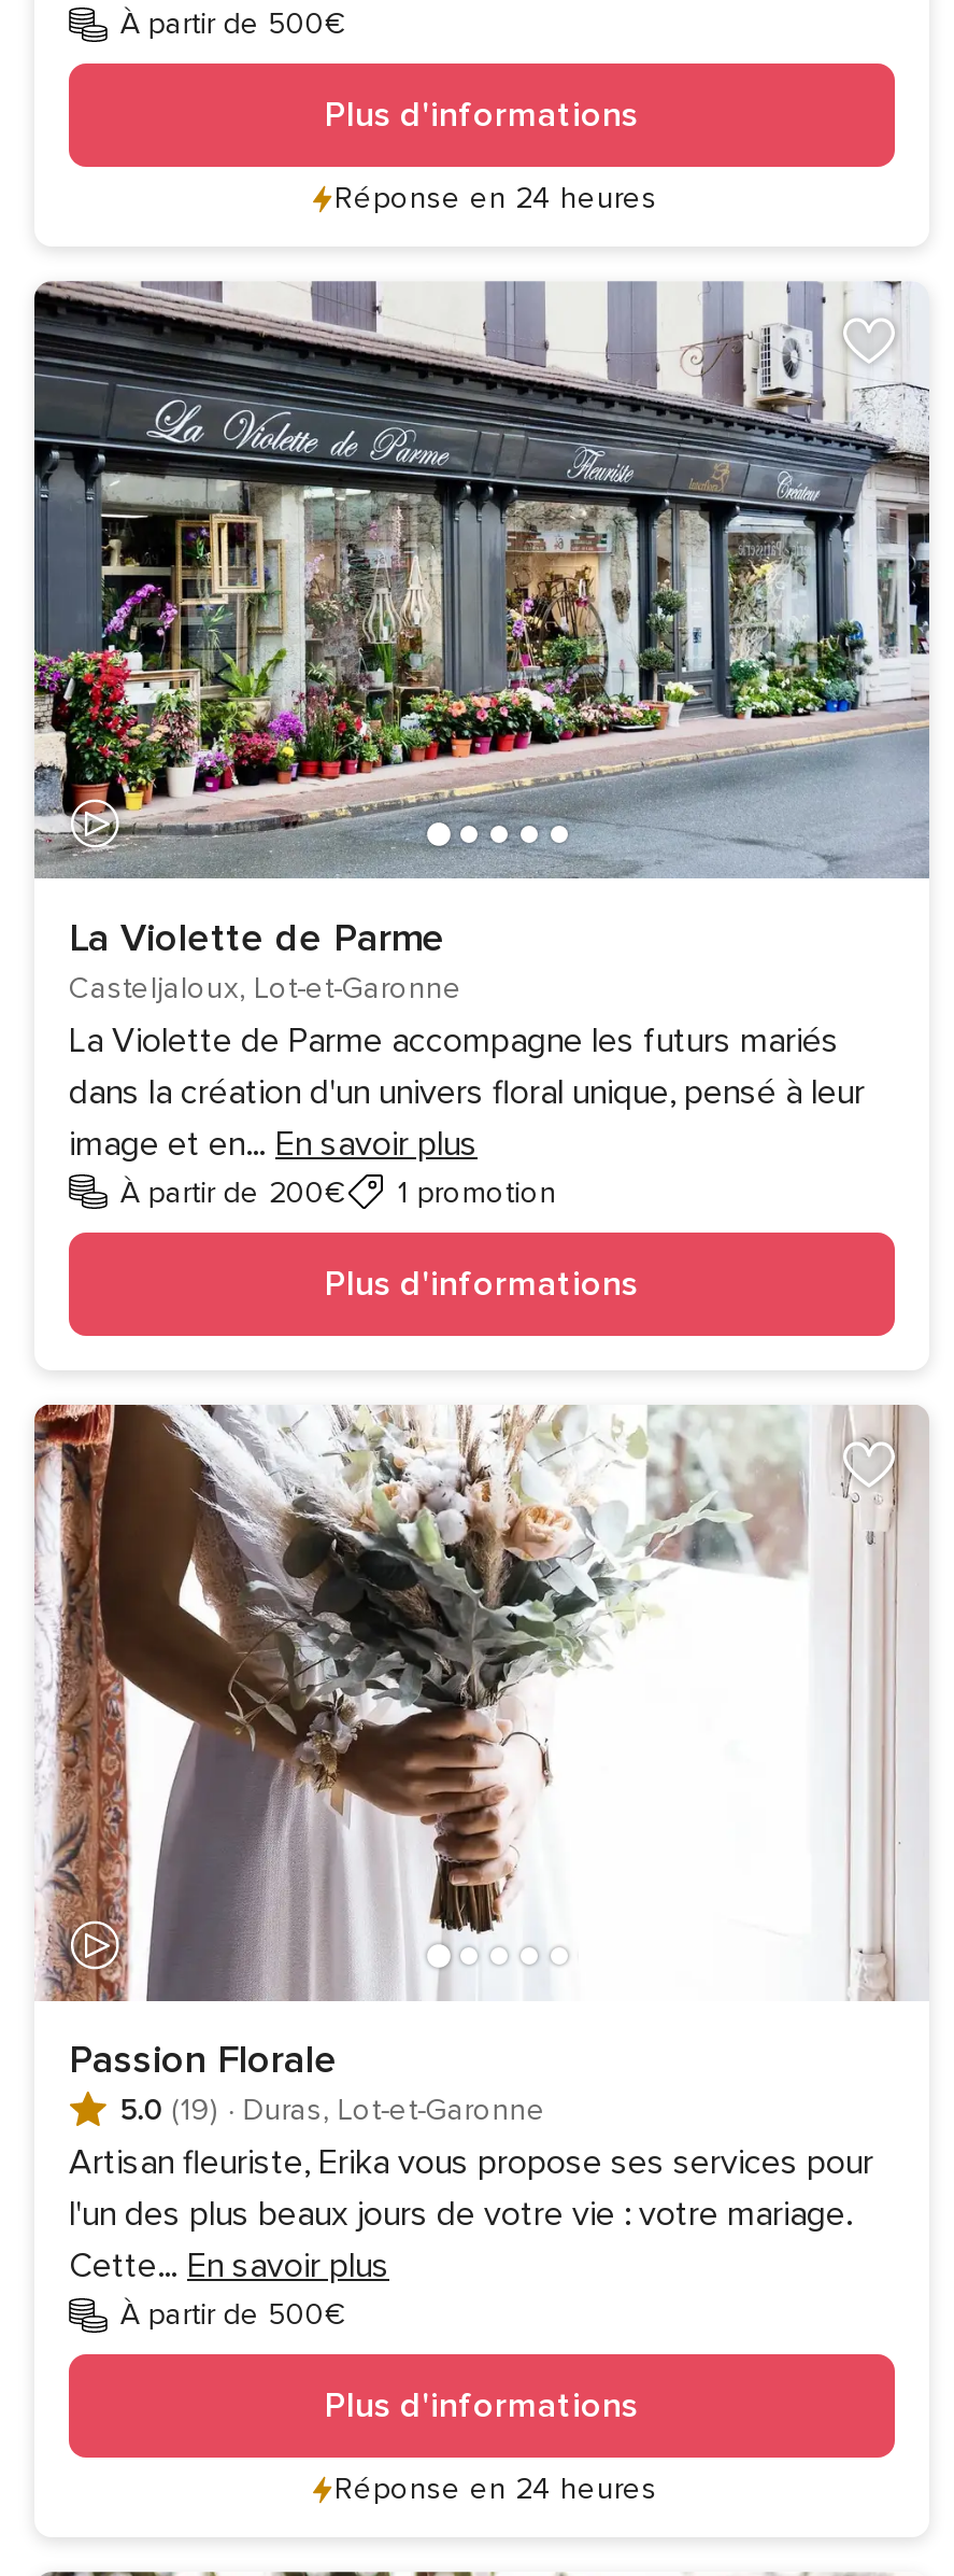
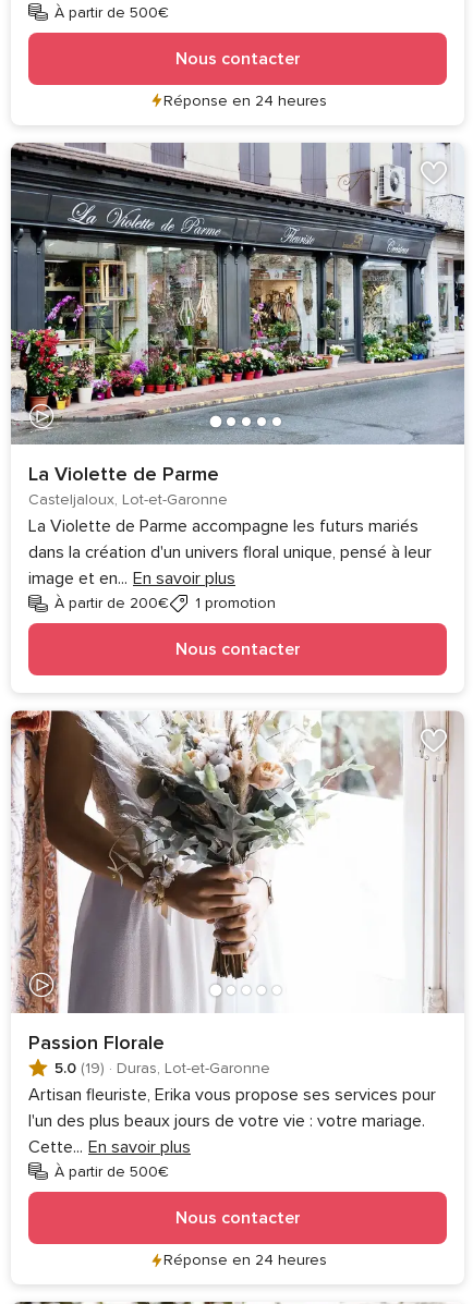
- Plus d'informations
+ Nous contacter

- Plus d'informations
+ Nous contacter

- Plus d'informations
+ Nous contacter
